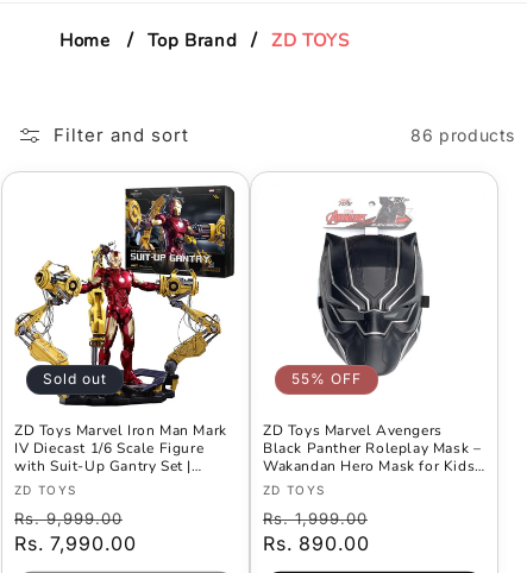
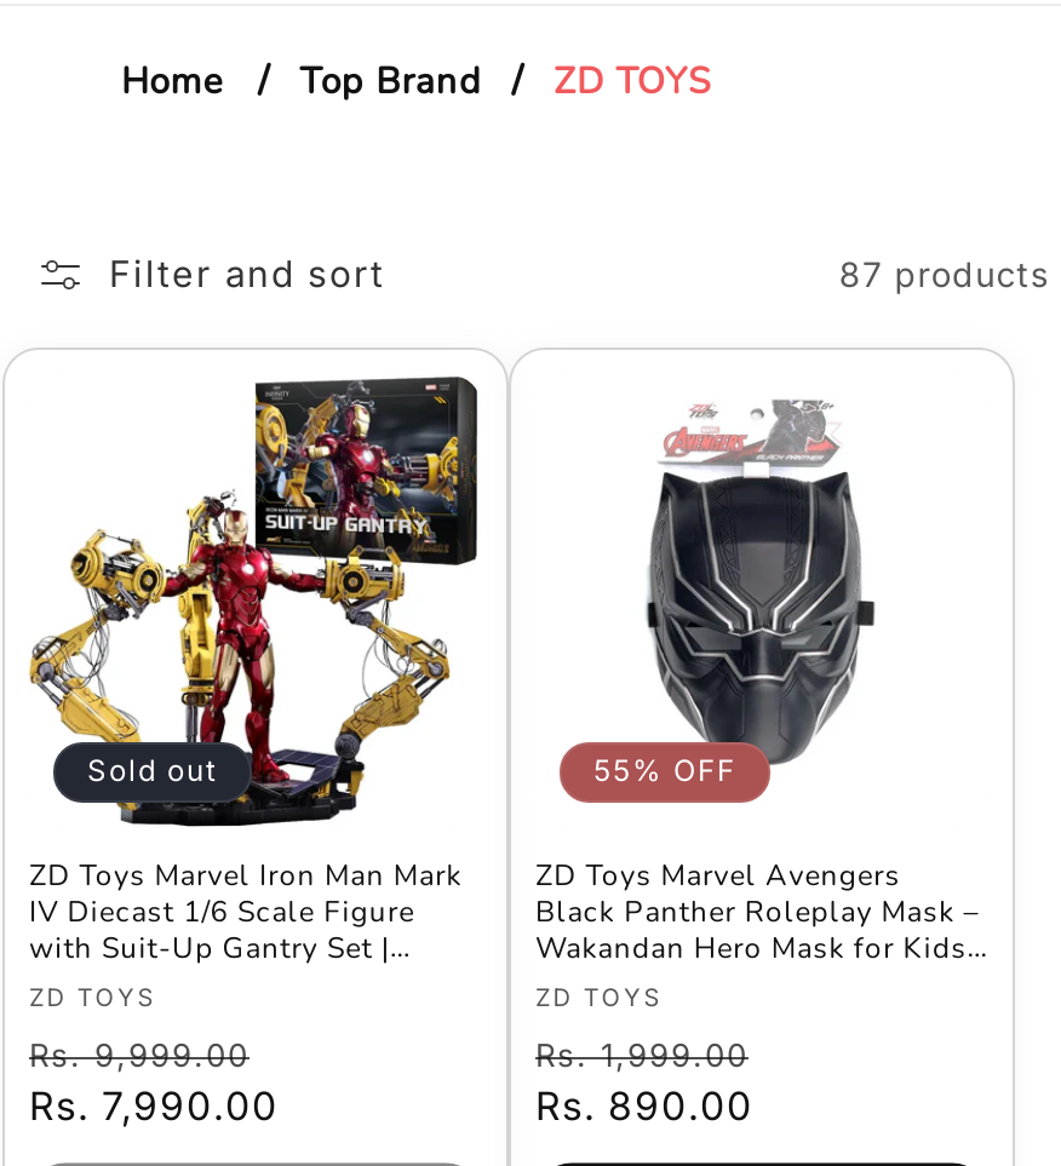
- 86 products
+ 87 products
